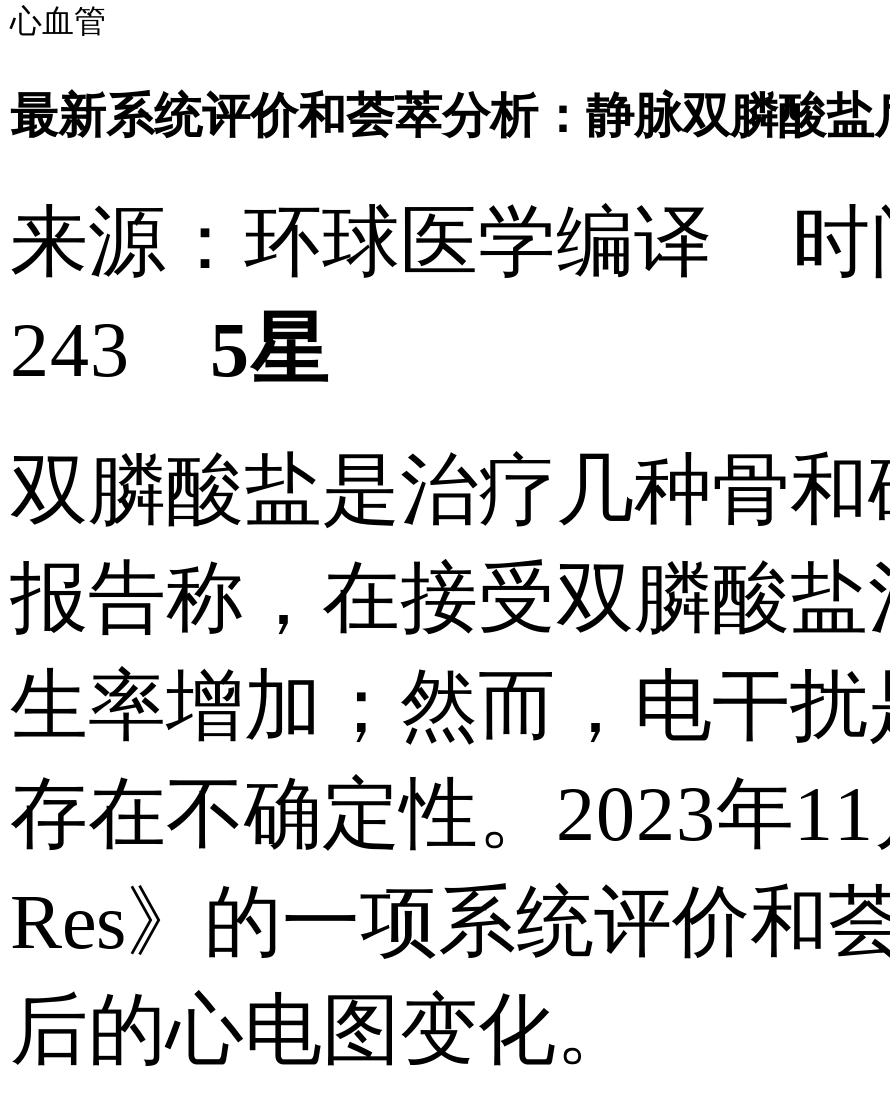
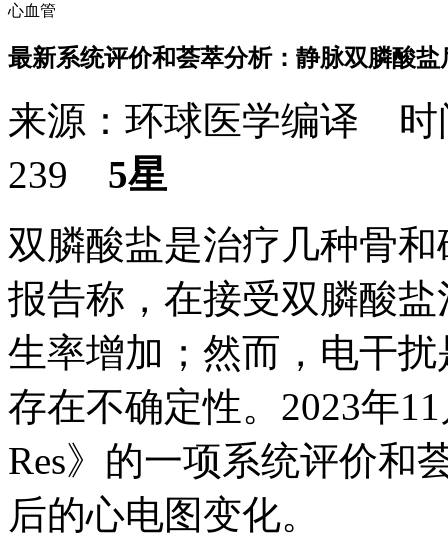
- 243 5星
+ 239 5星
